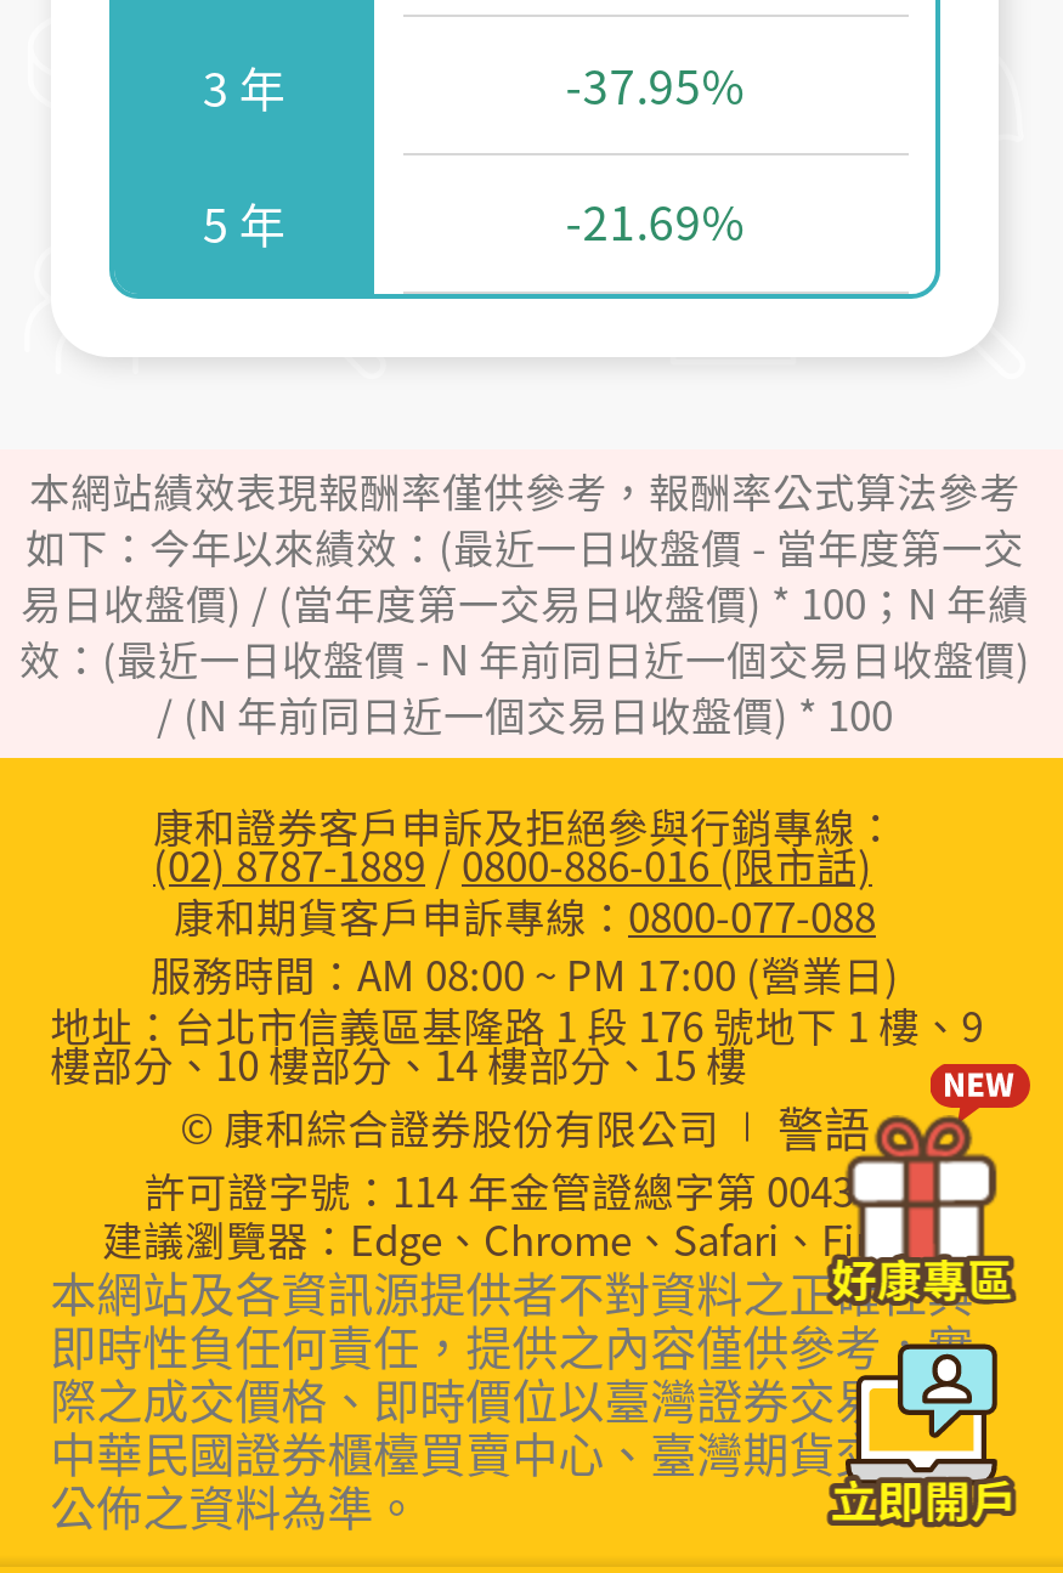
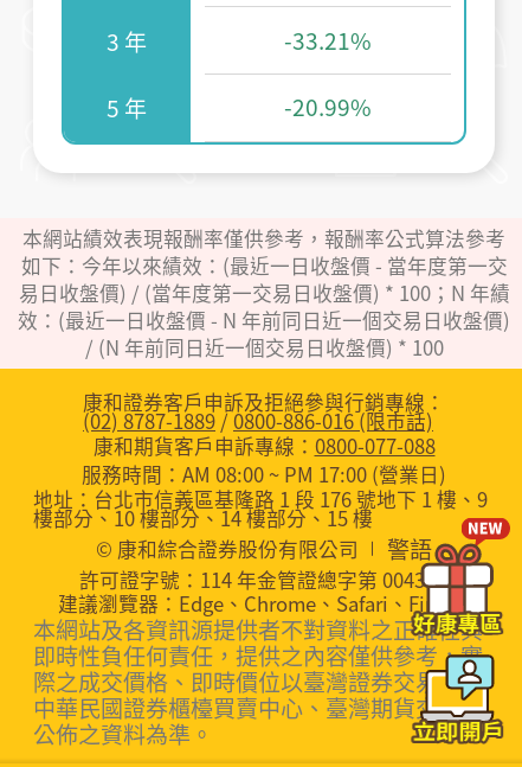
- -37.95%
+ -33.21%

- -21.69%
+ -20.99%
